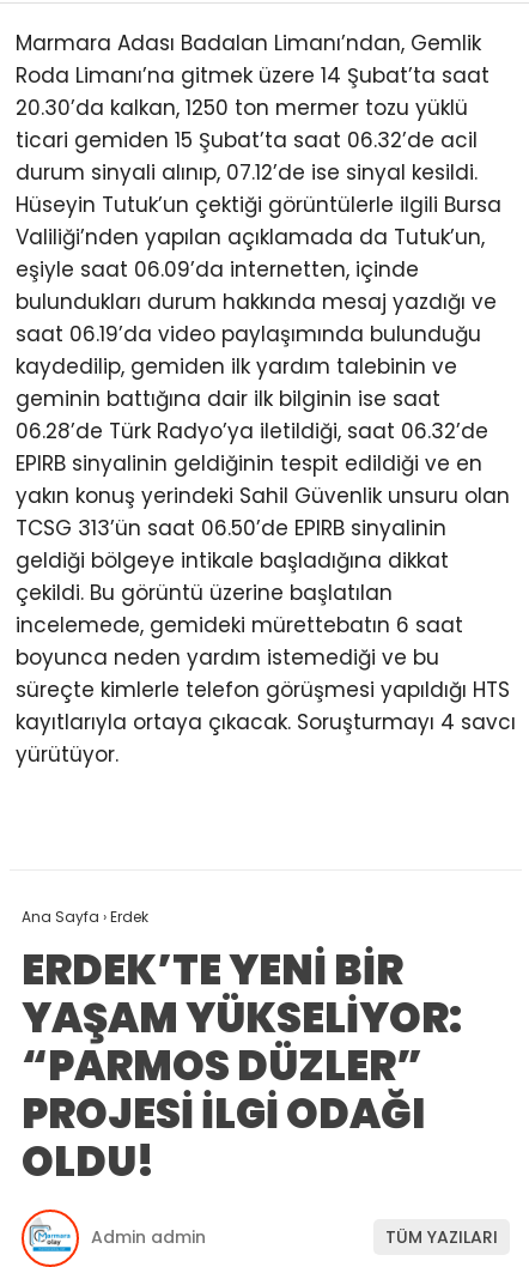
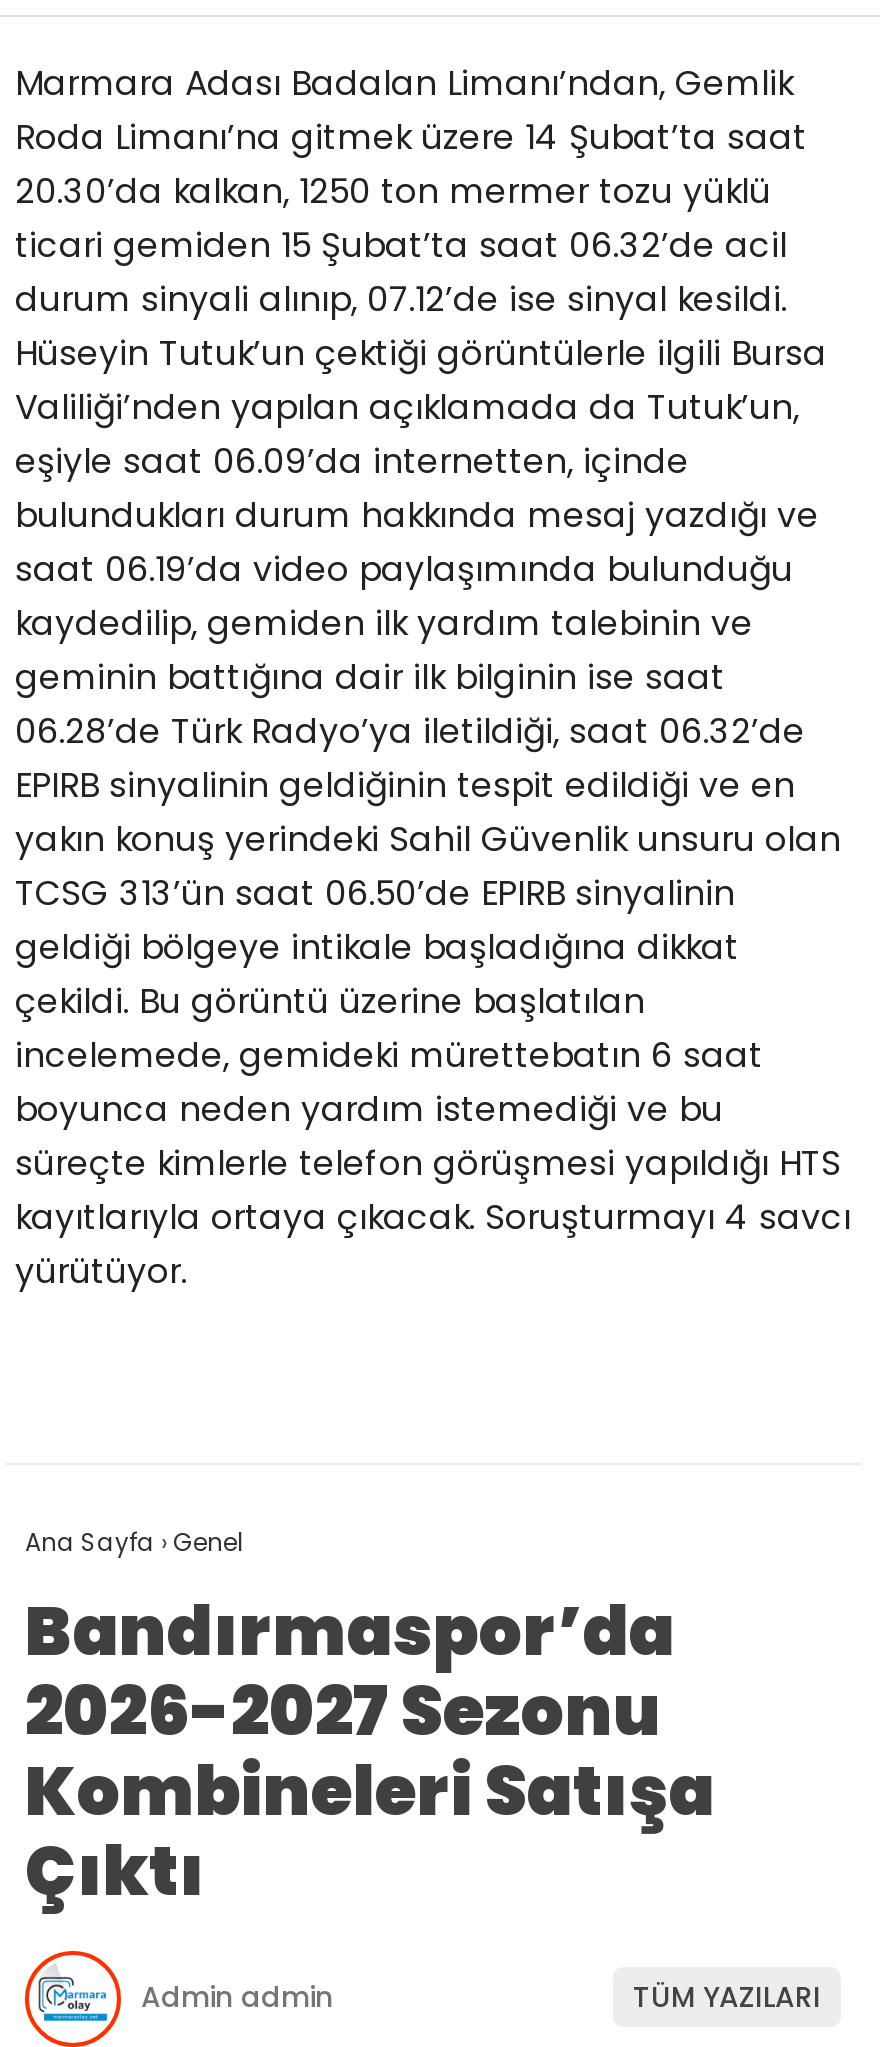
- Ana Sayfa › Erdek
- ERDEK’TE YENİ BİR
- YAŞAM YÜKSELİYOR:
- “PARMOS DÜZLER”
- PROJESİ İLGİ ODAĞI
- OLDU!
+ Ana Sayfa › Genel
+ Bandırmaspor’da
+ 2026-2027 Sezonu
+ Kombineleri Satışa
+ Çıktı
